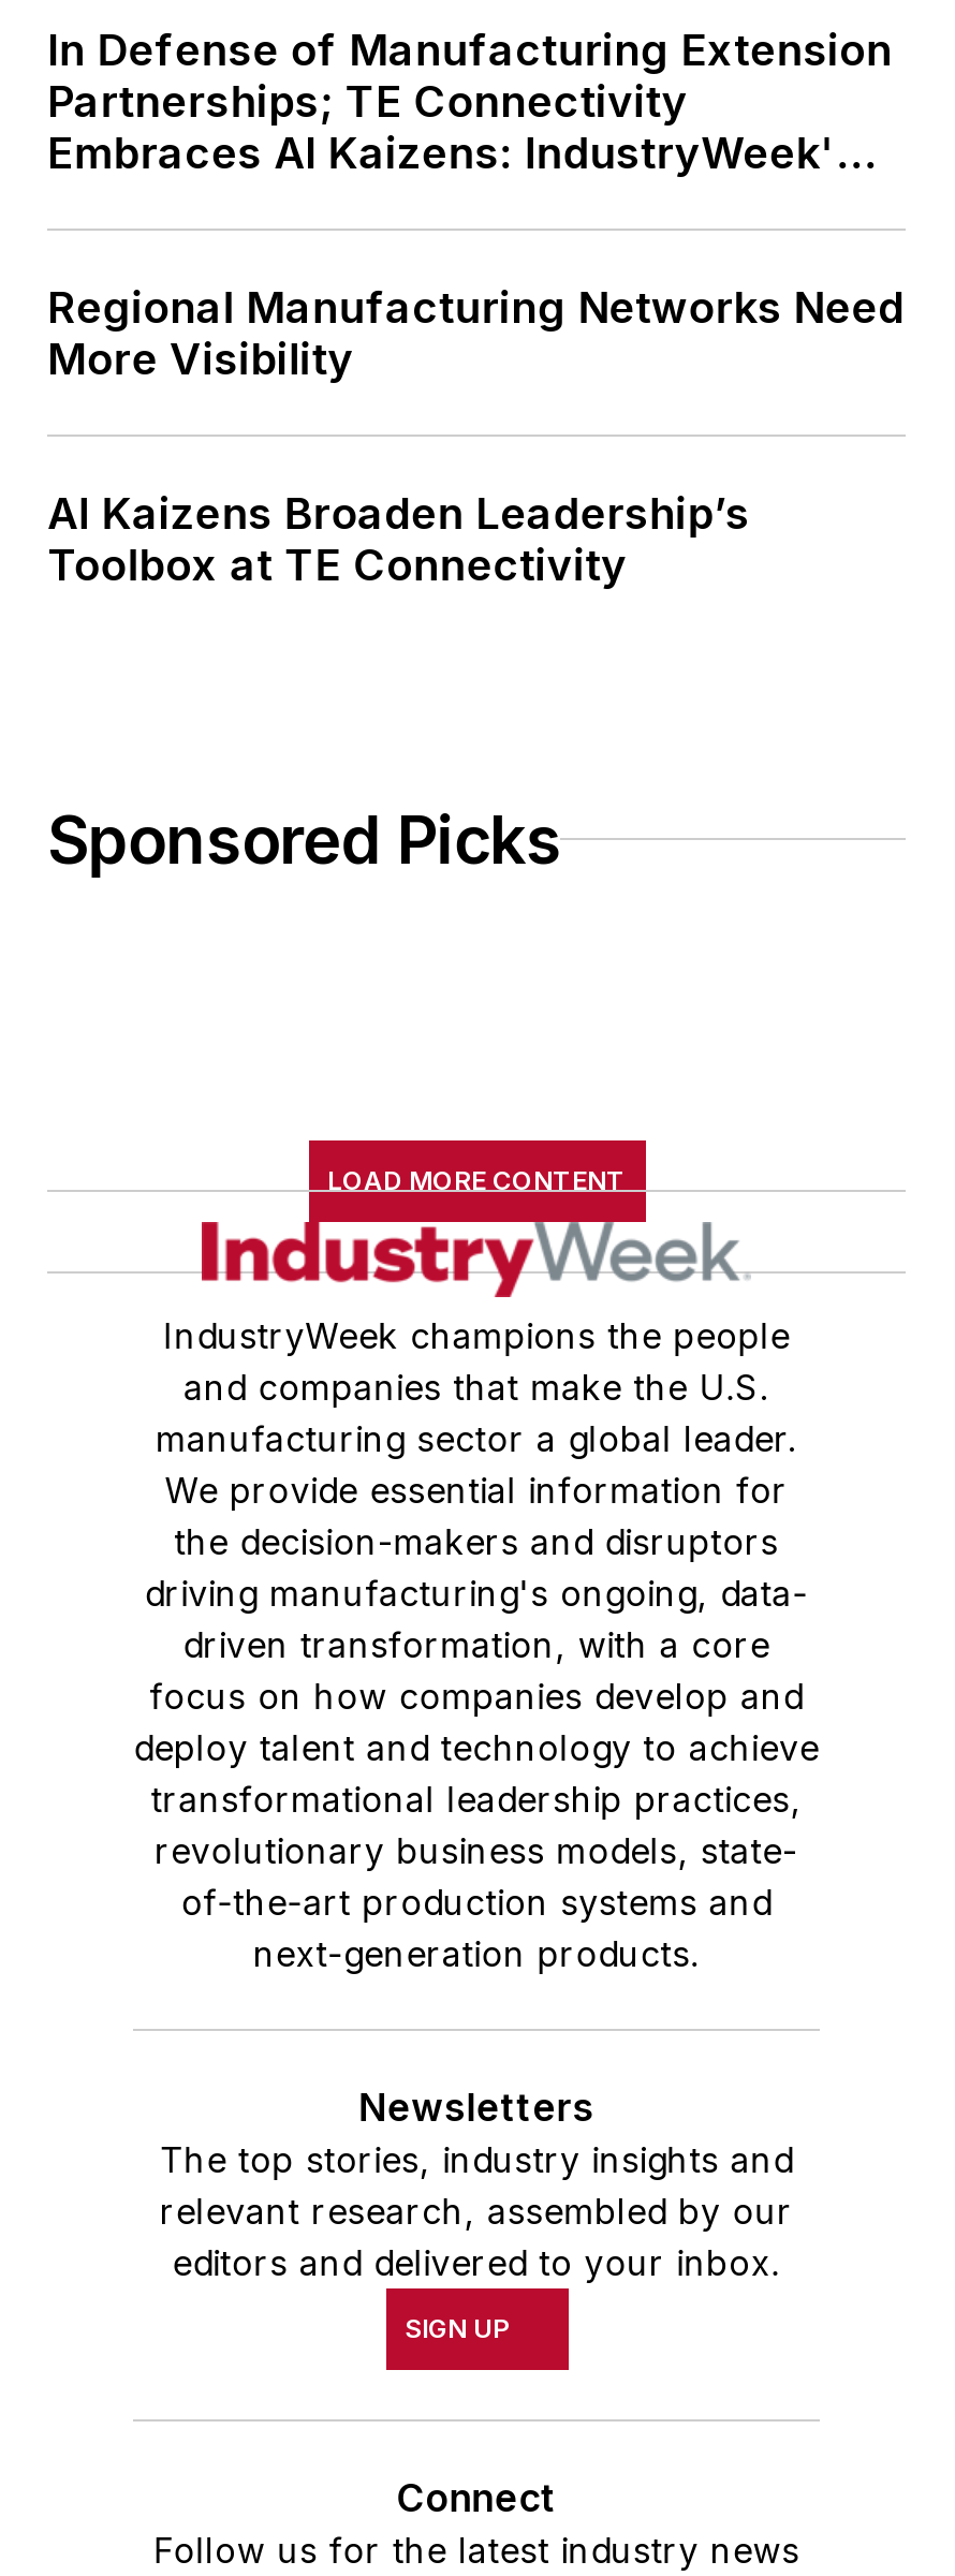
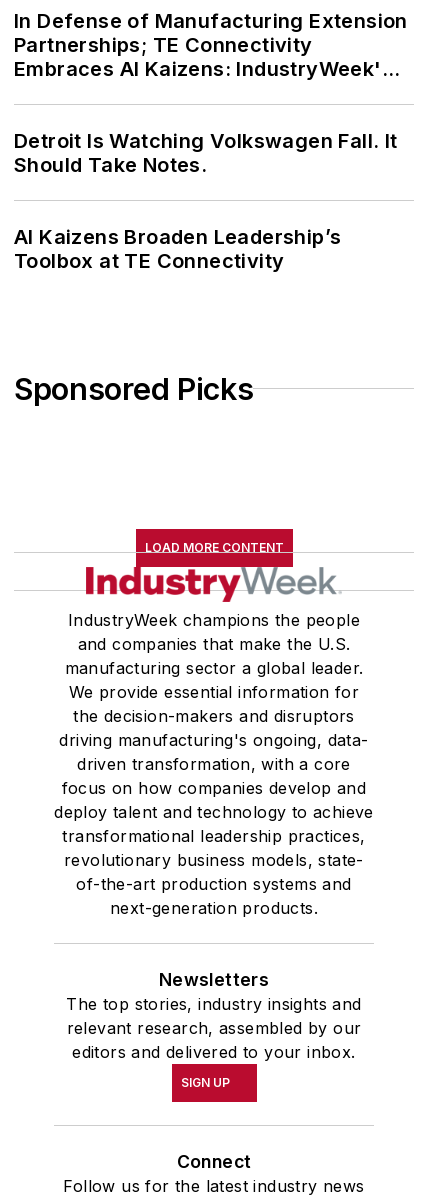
- Regional Manufacturing Networks Need
- More Visibility
+ Detroit Is Watching Volkswagen Fall. It
+ Should Take Notes.
